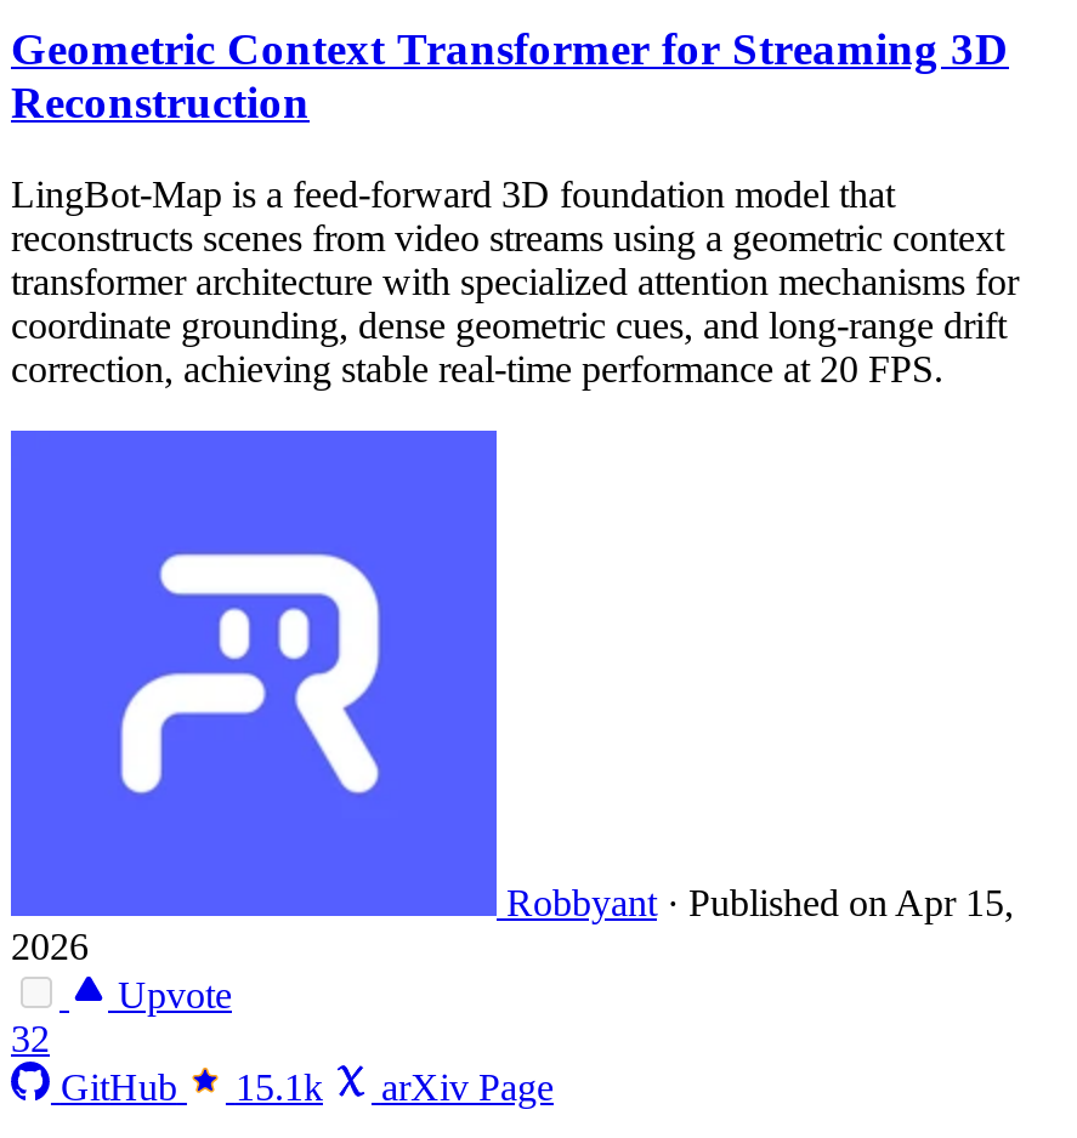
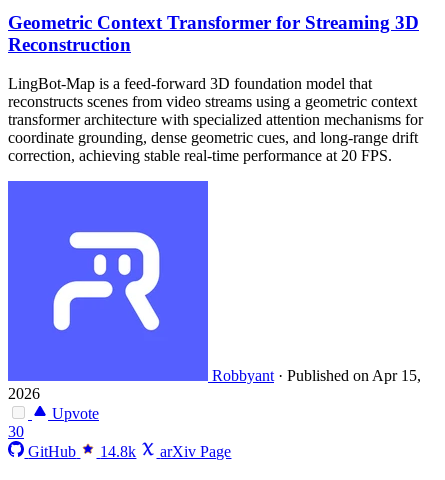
- 32
+ 30

- GitHub 15.1k arXiv Page
+ GitHub 14.8k arXiv Page
